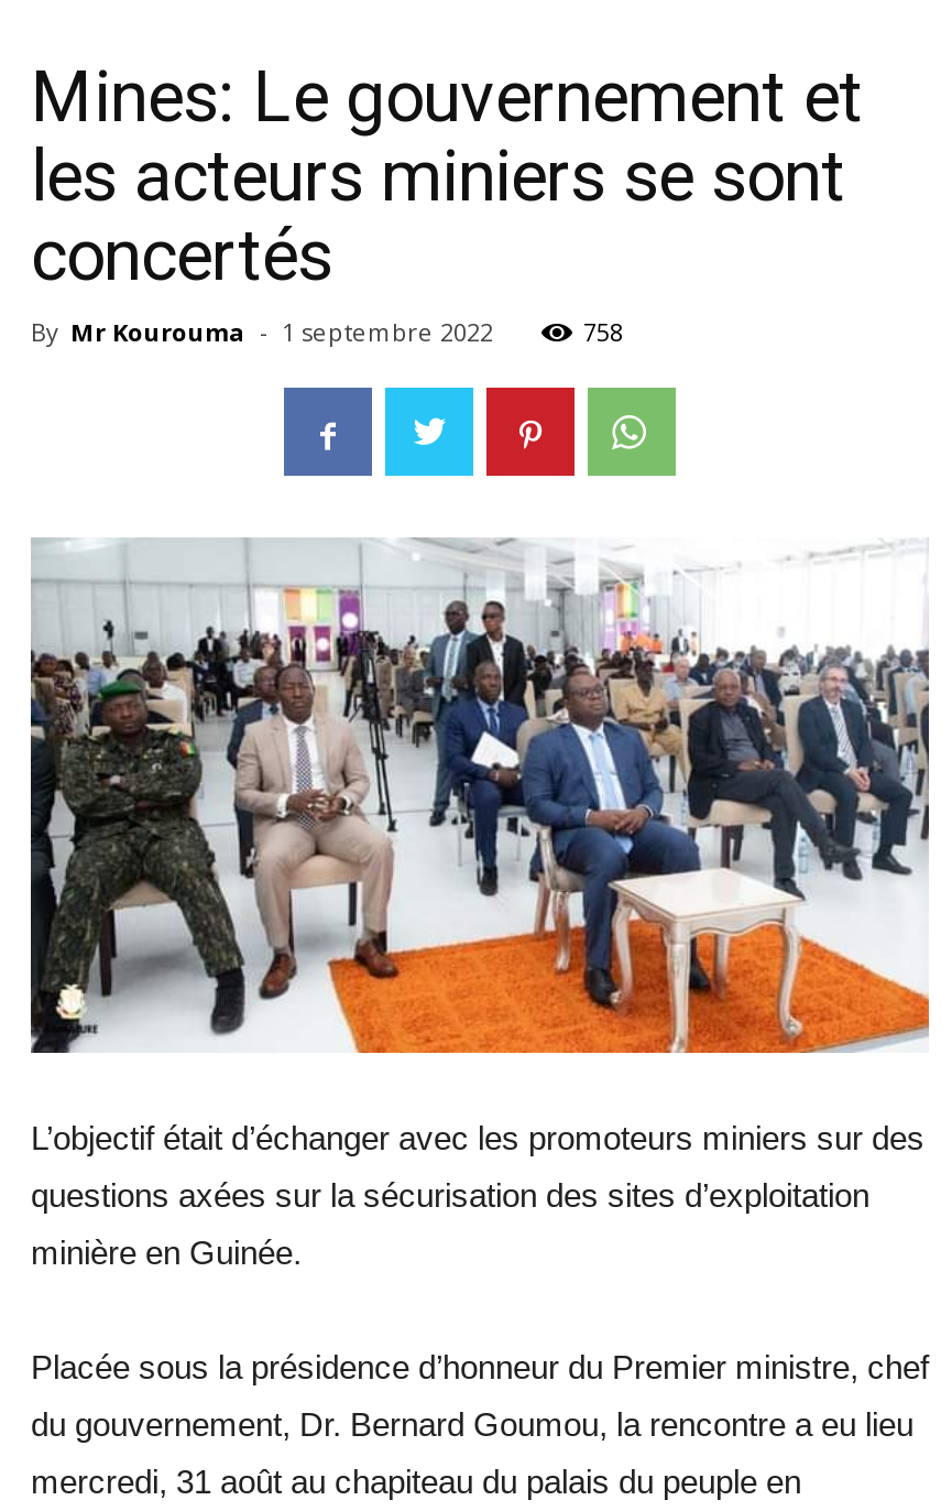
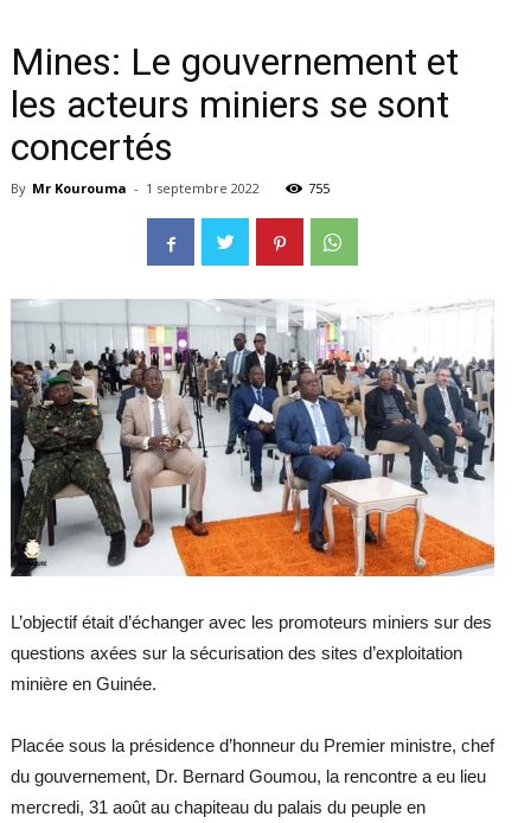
- 758
+ 755
